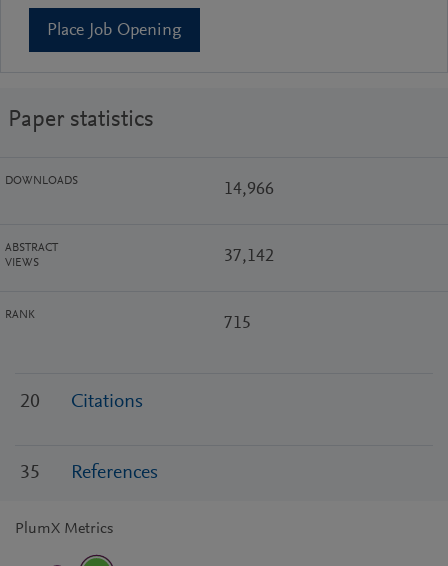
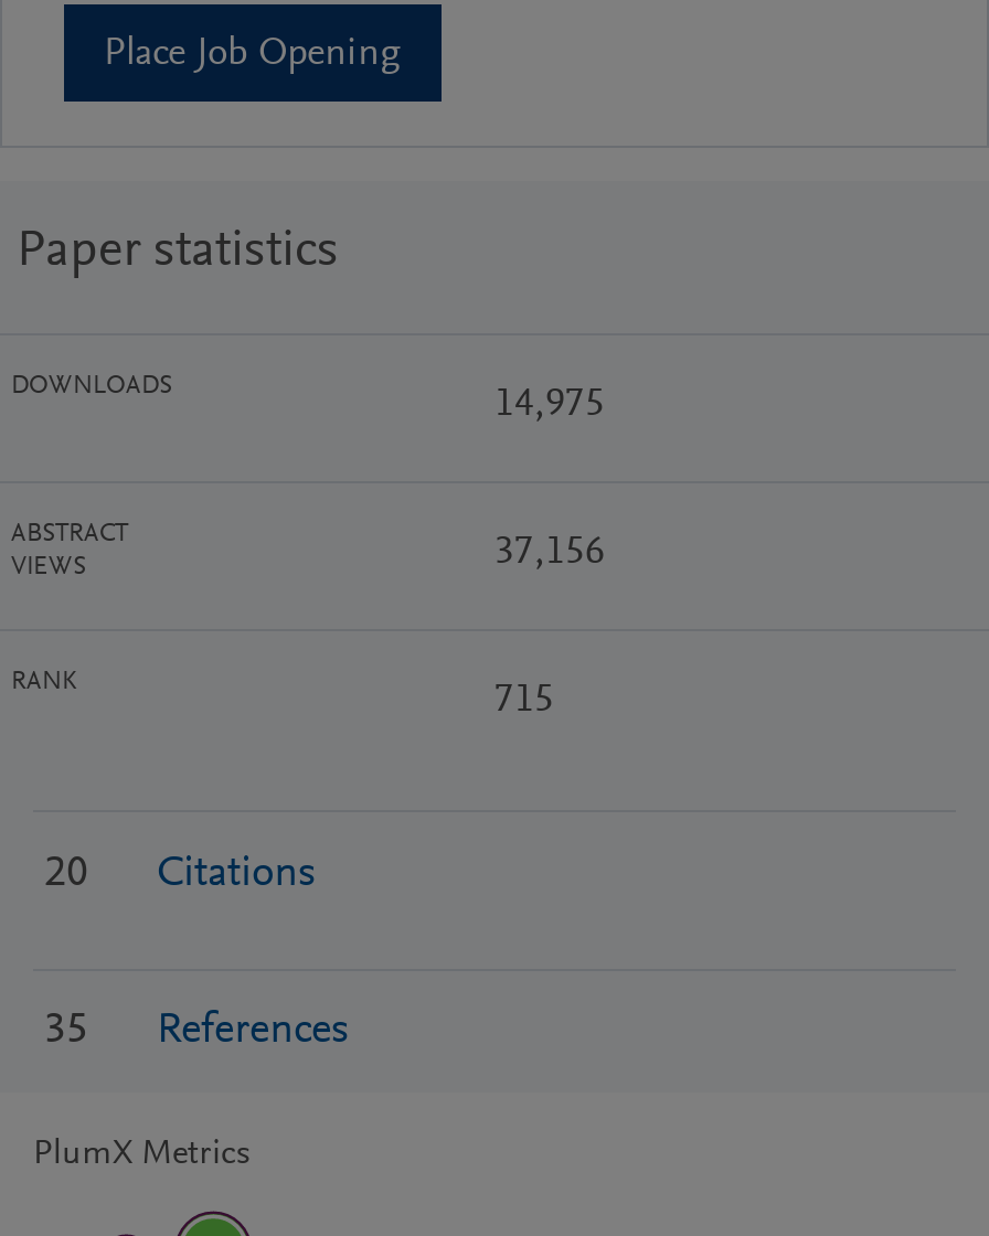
- 14,966
+ 14,975

- 37,142
+ 37,156
